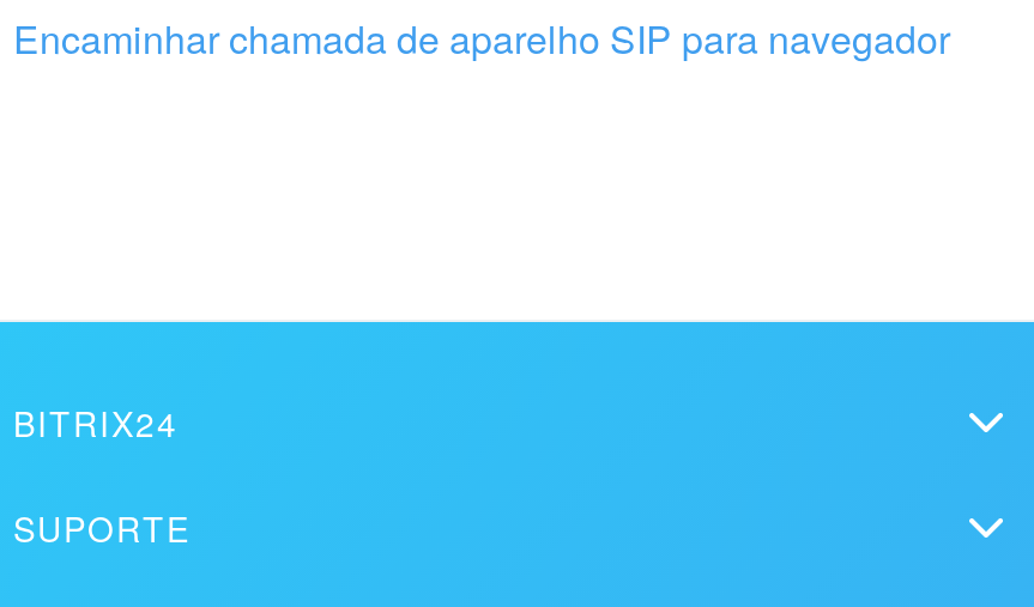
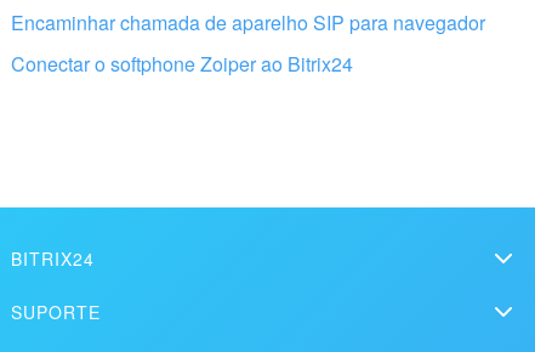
+ Conectar o softphone Zoiper ao Bitrix24
